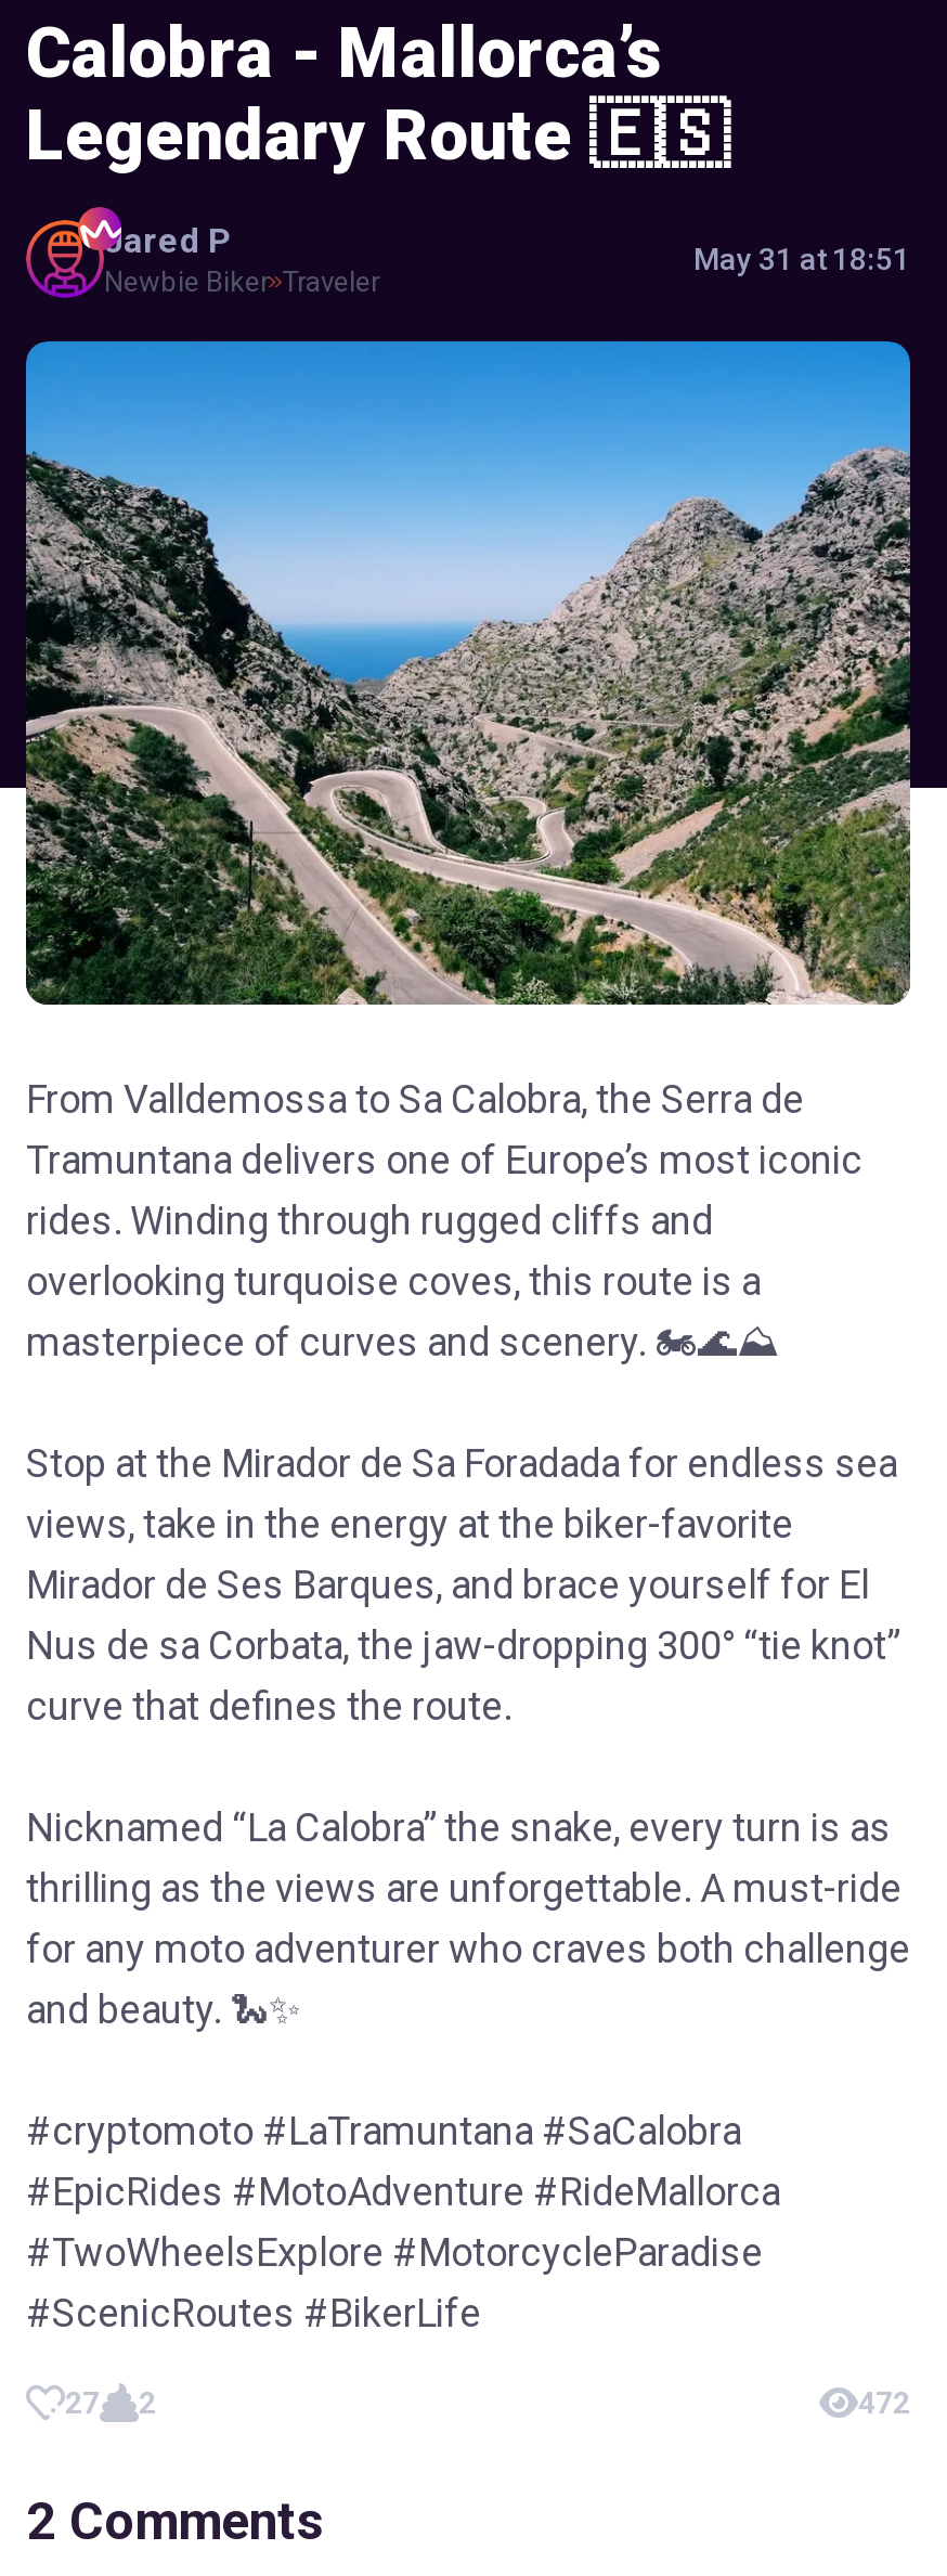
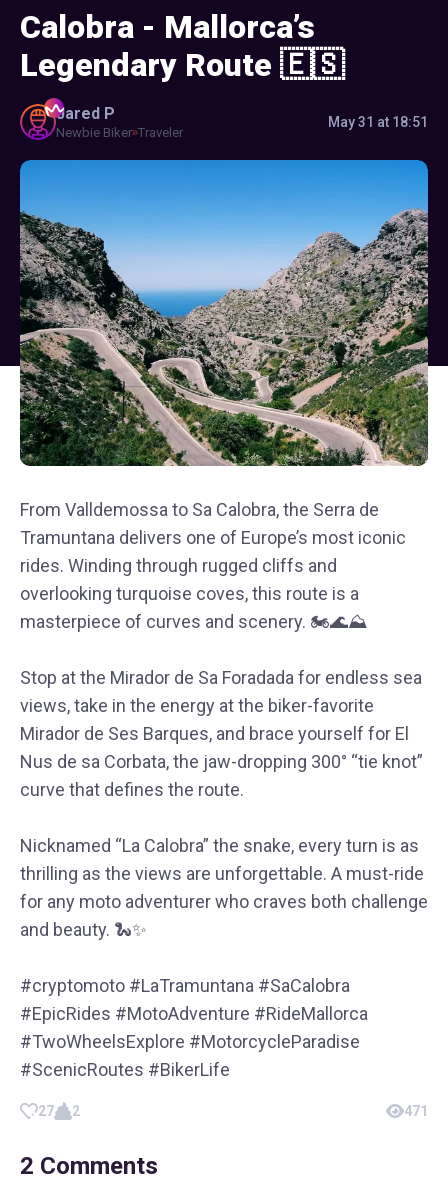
- 472
+ 471
